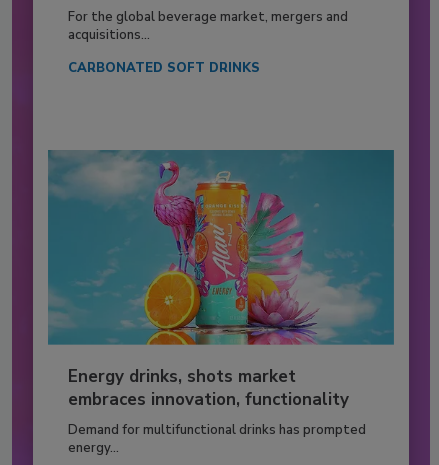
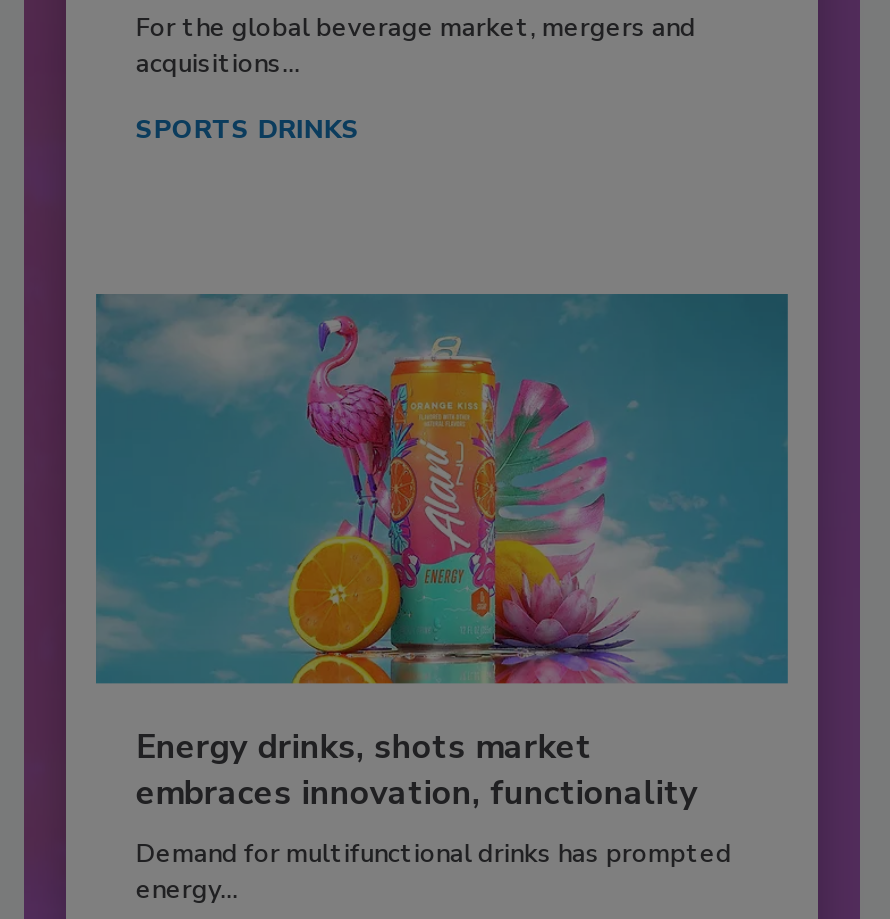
- CARBONATED SOFT DRINKS
+ SPORTS DRINKS
